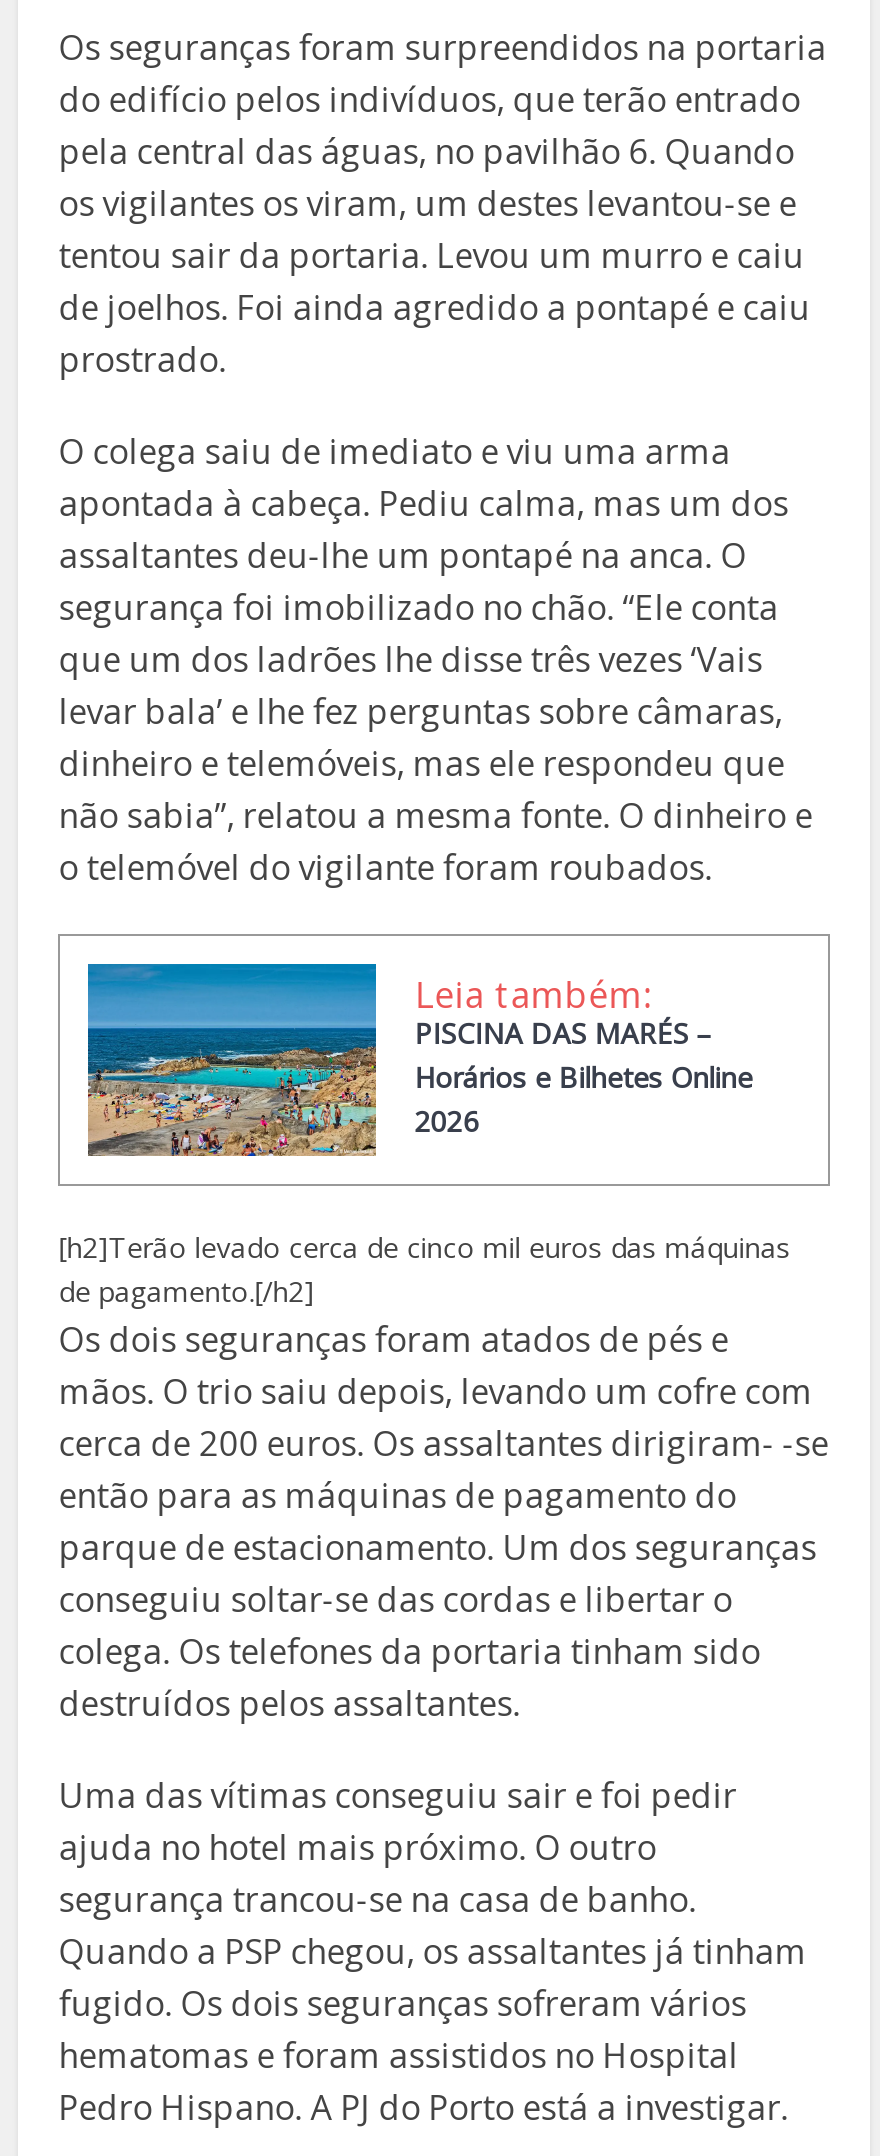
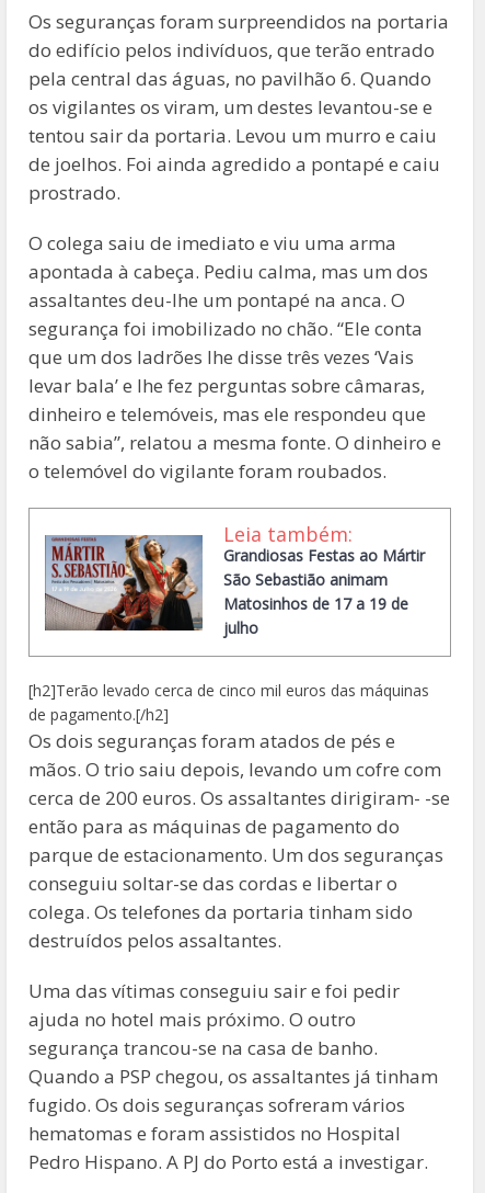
- [image]
- PISCINA DAS MARÉS –
- Horários e Bilhetes Online
- 2026
+ [image]
+ Grandiosas Festas ao Mártir
+ São Sebastião animam
+ Matosinhos de 17 a 19 de
+ julho
